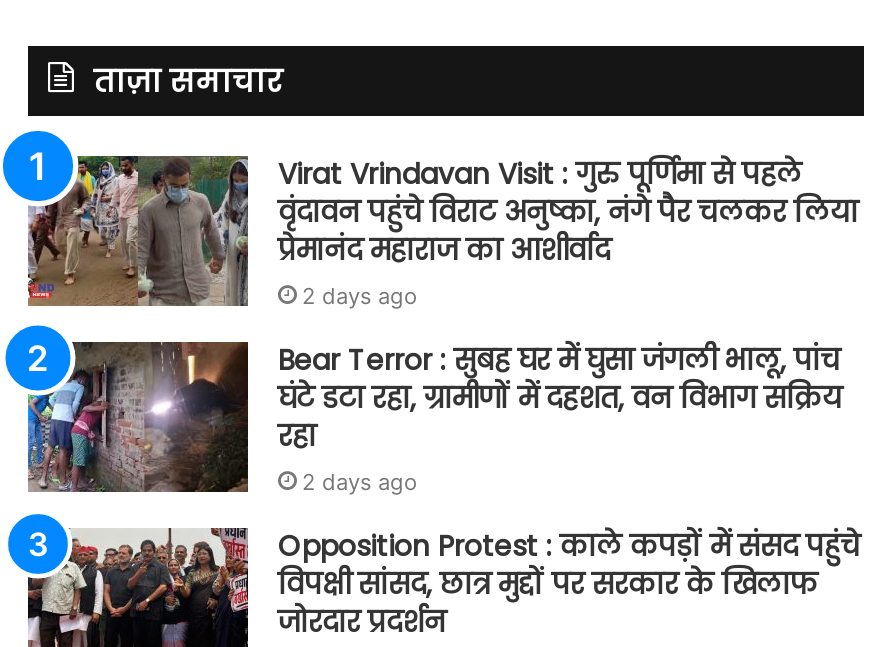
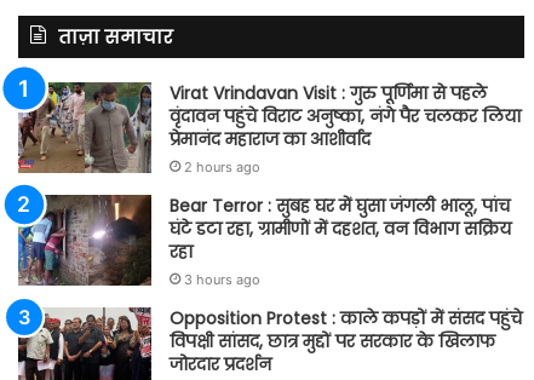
- 2 days ago
+ 2 hours ago

- 2 days ago
+ 3 hours ago
